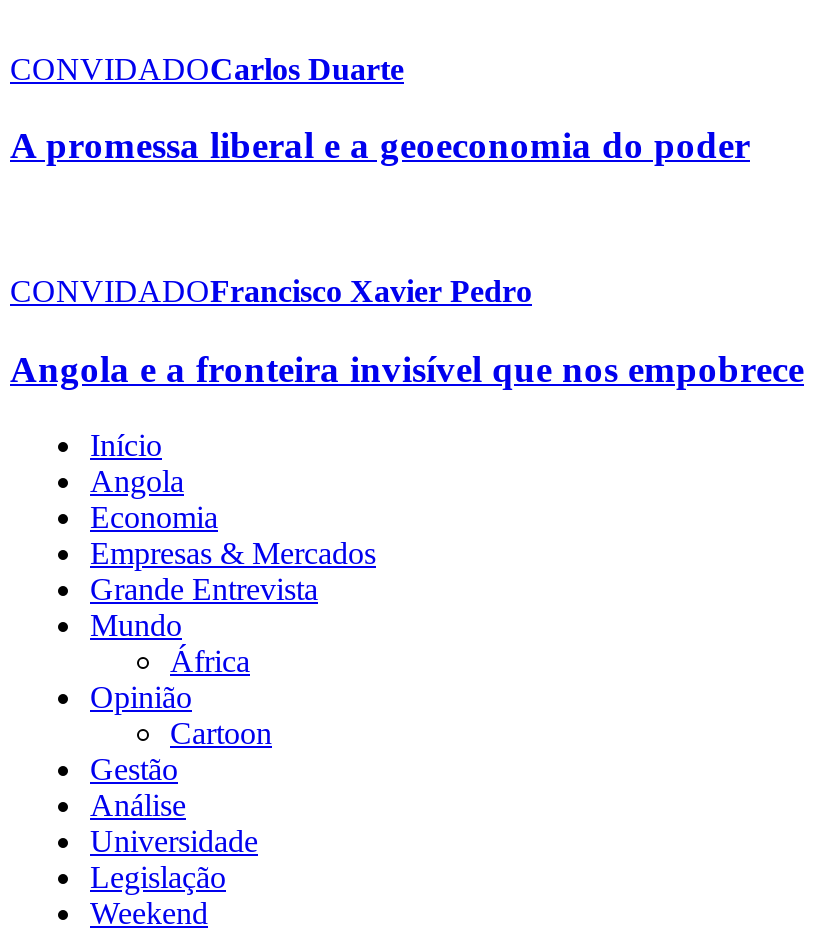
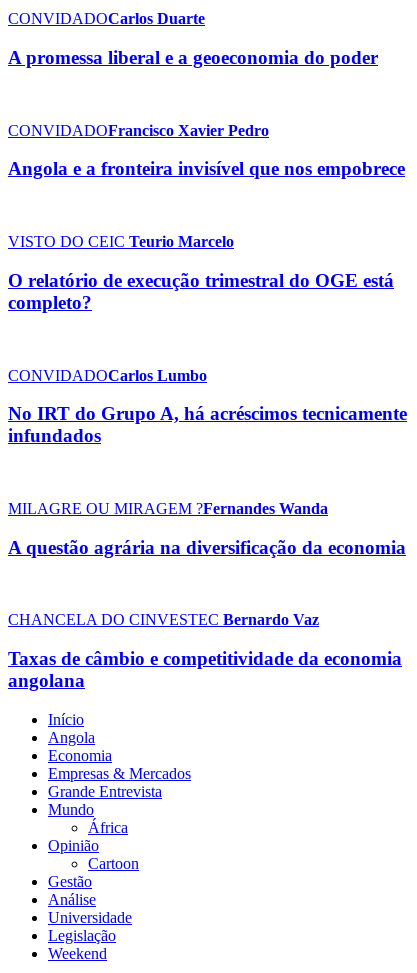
+ VISTO DO CEIC Teurio Marcelo
+ O relatório de execução trimestral do OGE está
+ completo?

+ CONVIDADOCarlos Lumbo
+ No IRT do Grupo A, há acréscimos tecnicamente
+ infundados

+ MILAGRE OU MIRAGEM ?Fernandes Wanda
+ A questão agrária na diversificação da economia

+ CHANCELA DO CINVESTEC Bernardo Vaz
+ Taxas de câmbio e competitividade da economia
+ angolana
